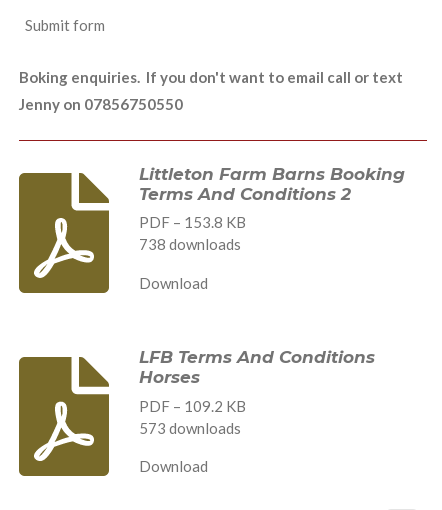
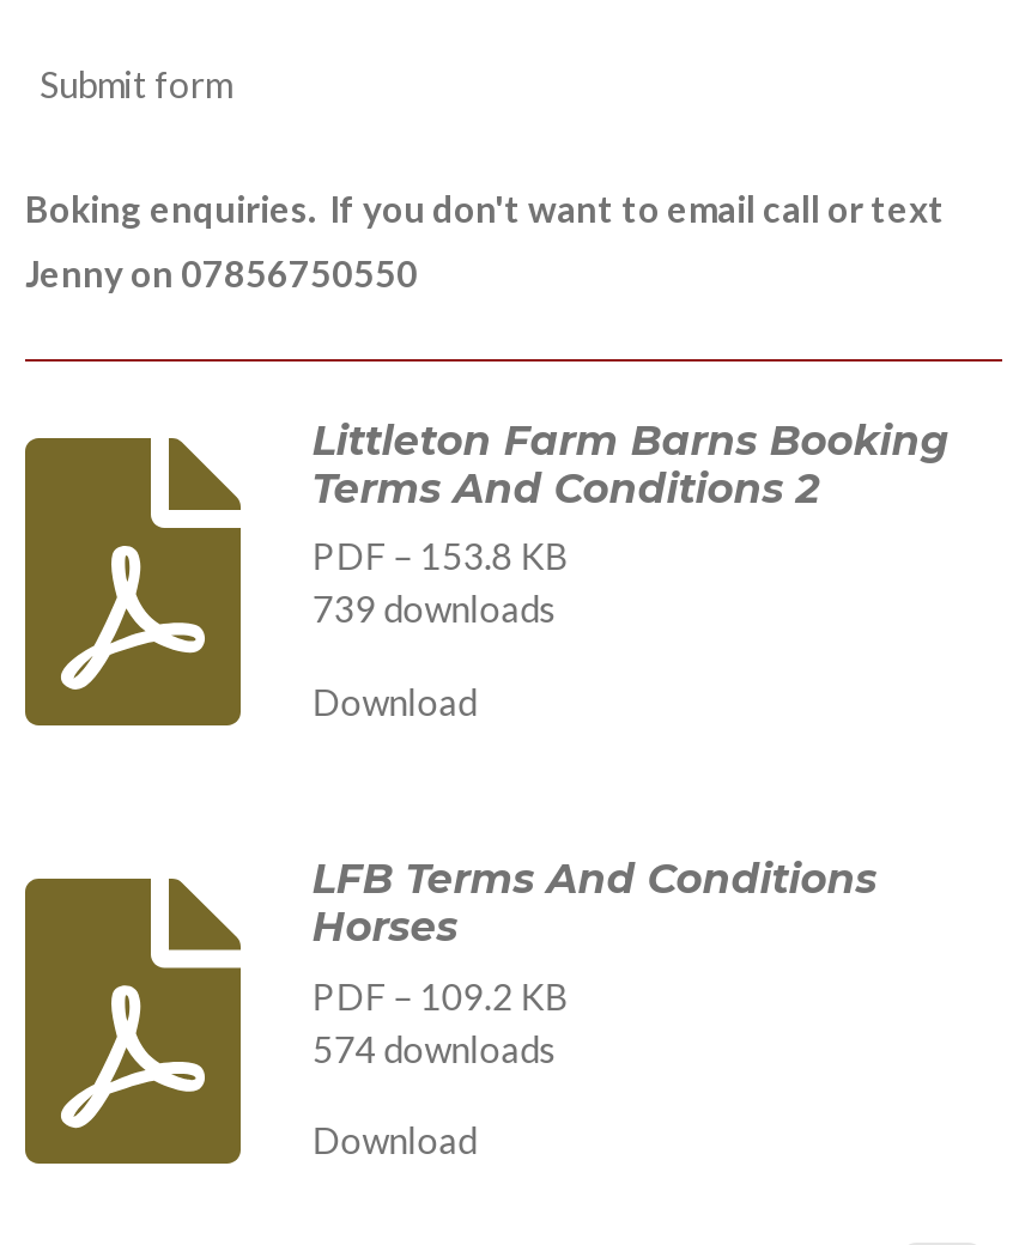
- 738 downloads
+ 739 downloads

- 573 downloads
+ 574 downloads
